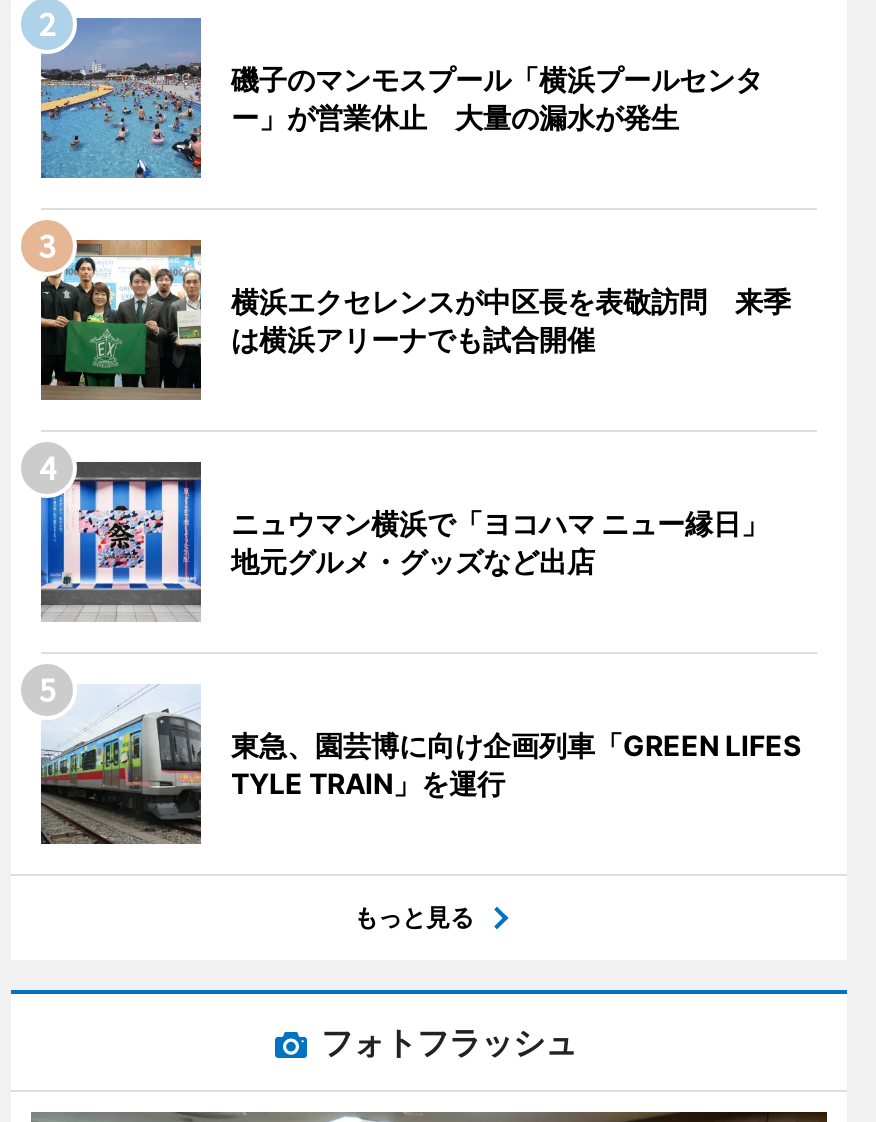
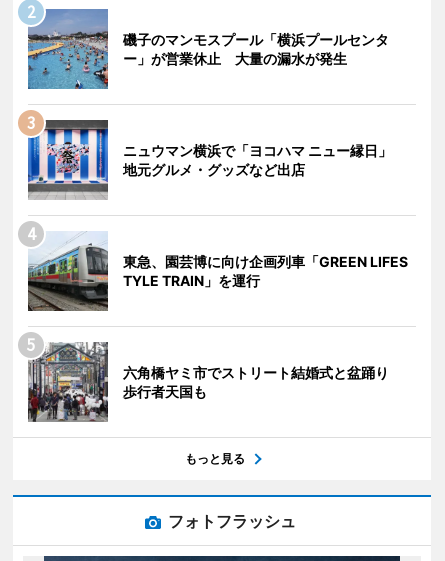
- [image]
- 横浜エクセレンスが中区長を表敬訪問 来季
- は横浜アリーナでも試合開催

moved up: [image] | ニュウマン横浜で「ヨコハマ ニュー縁日」 | 地元グルメ・グッズなど出店 | 東急、園芸博に向け企画列車「GREEN LIFES | TYLE TRAIN」を運行

+ [image]
+ 六角橋ヤミ市でストリート結婚式と盆踊り
+ 歩行者天国も
